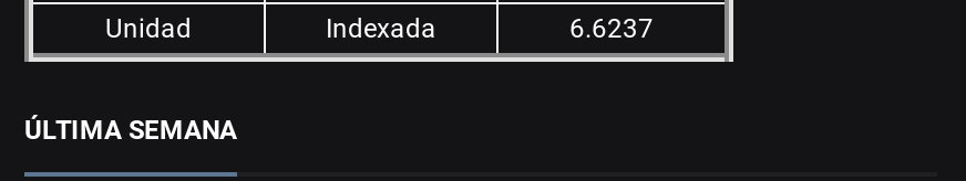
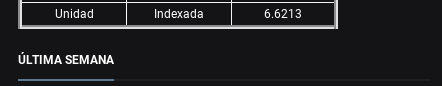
- 6.6237
+ 6.6213
